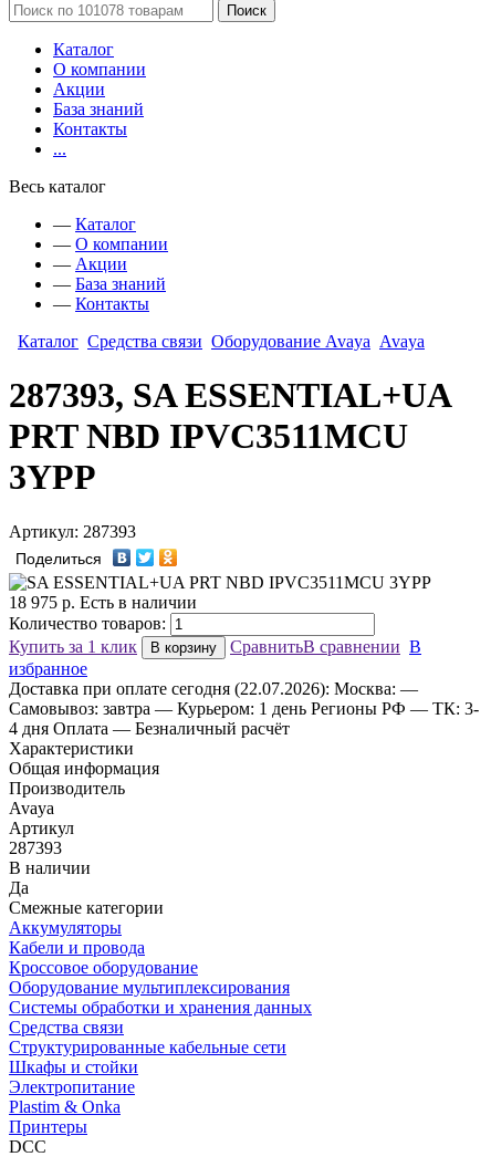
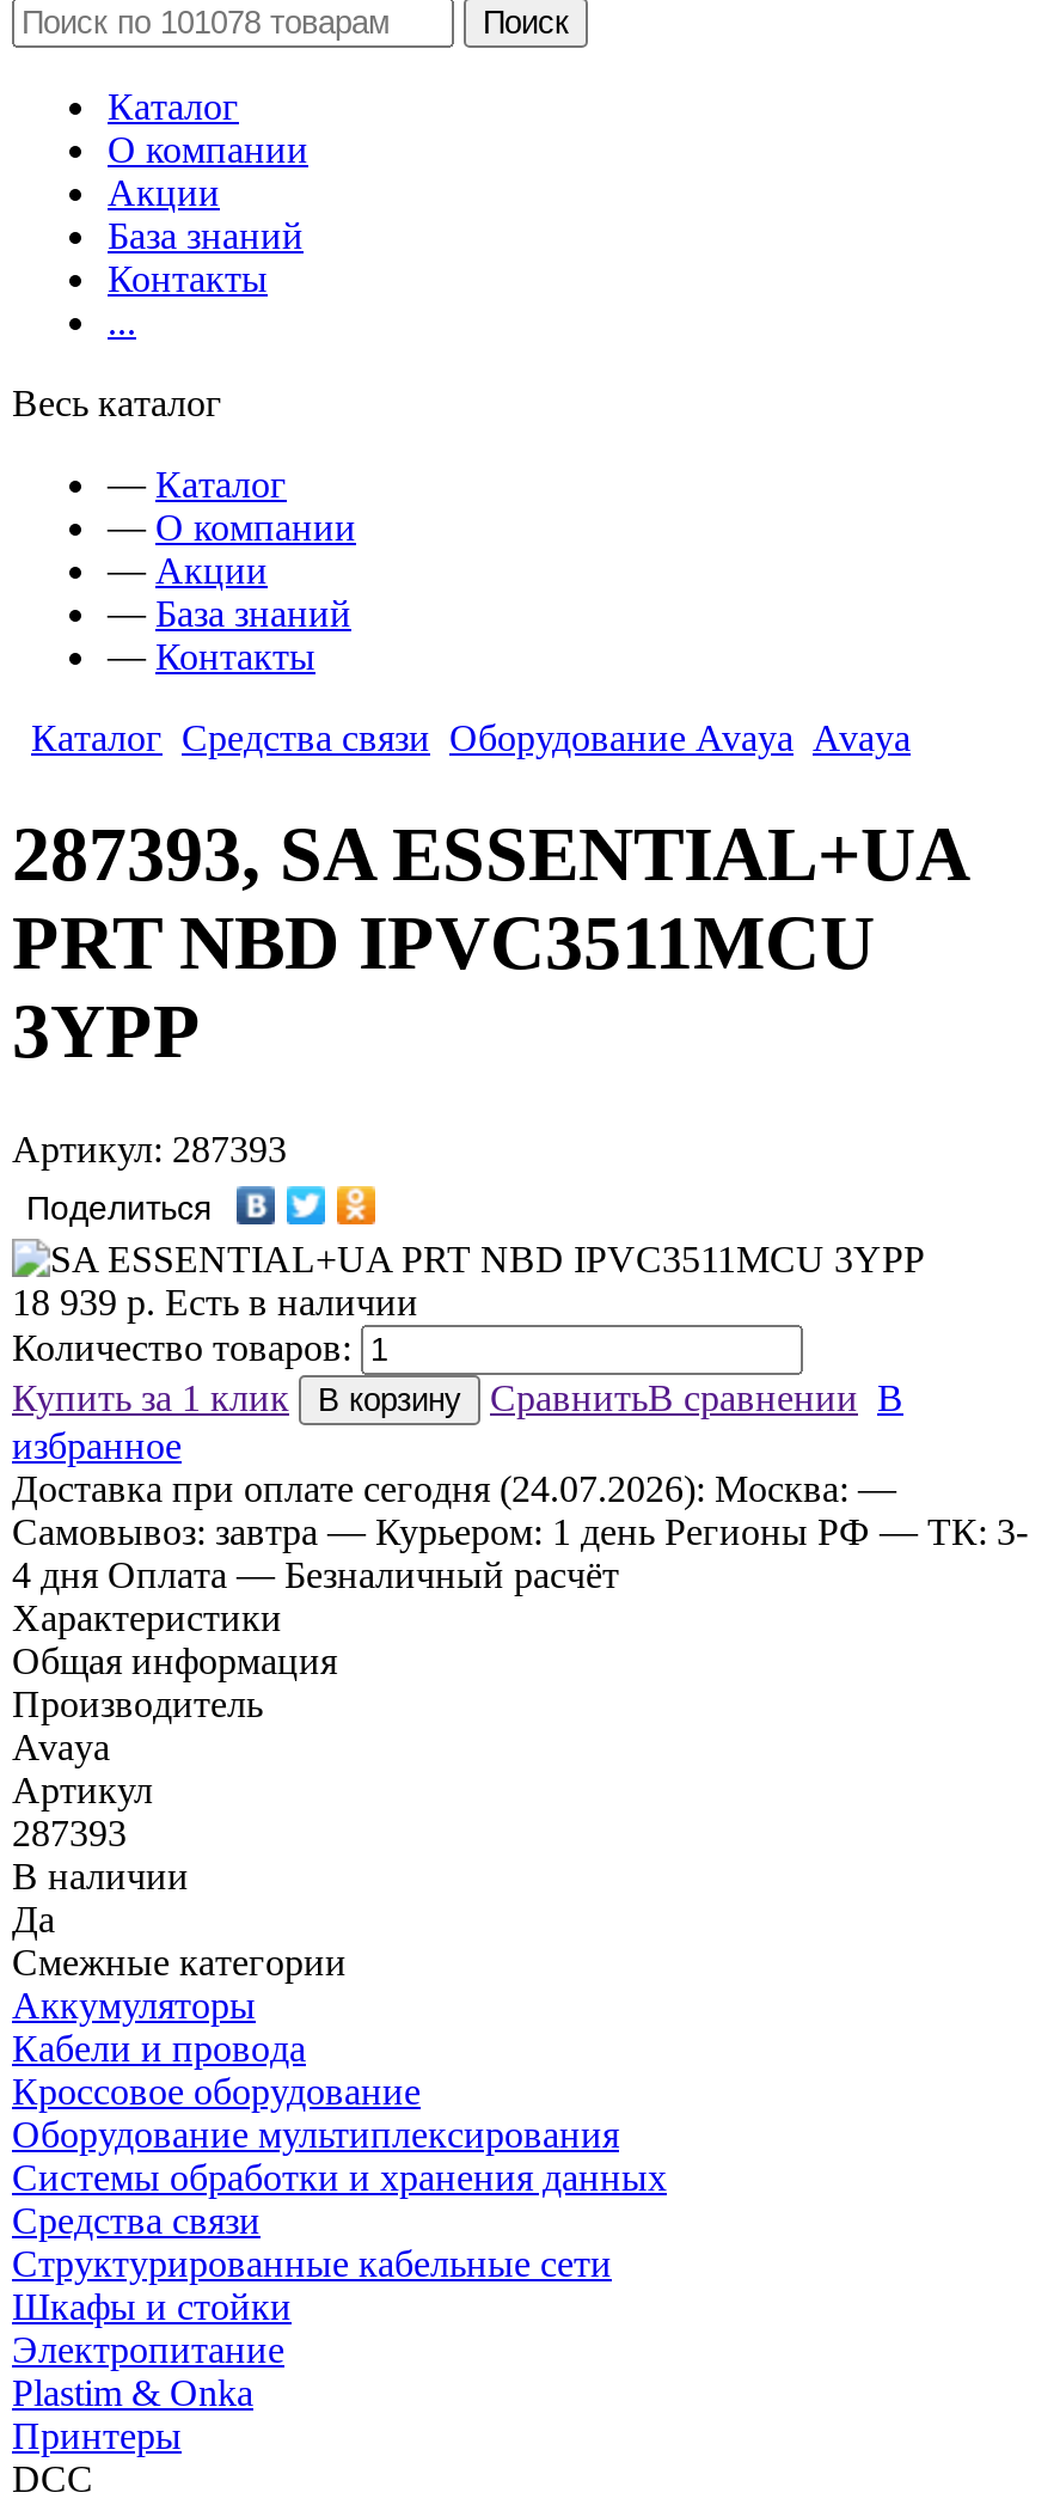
- 18 975 р. Есть в наличии
+ 18 939 р. Есть в наличии

- Доставка при оплате сегодня (22.07.2026): Москва: —
+ Доставка при оплате сегодня (24.07.2026): Москва: —
